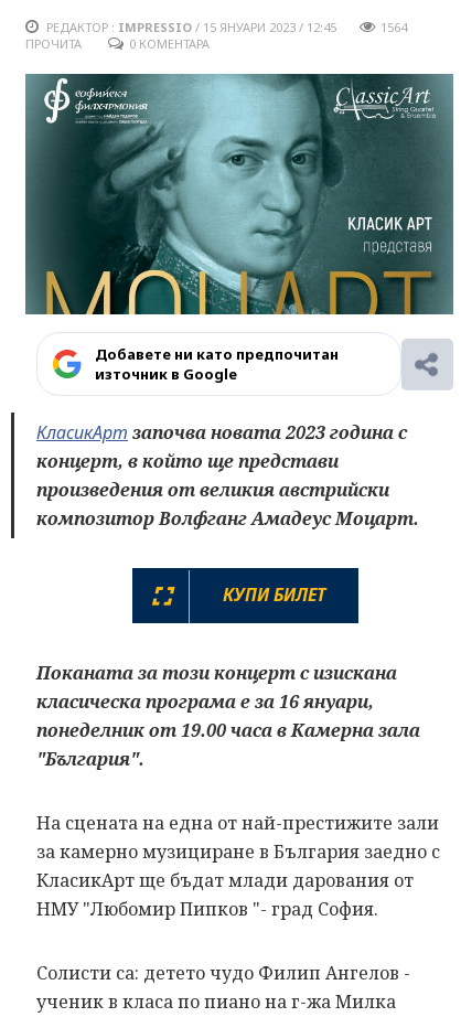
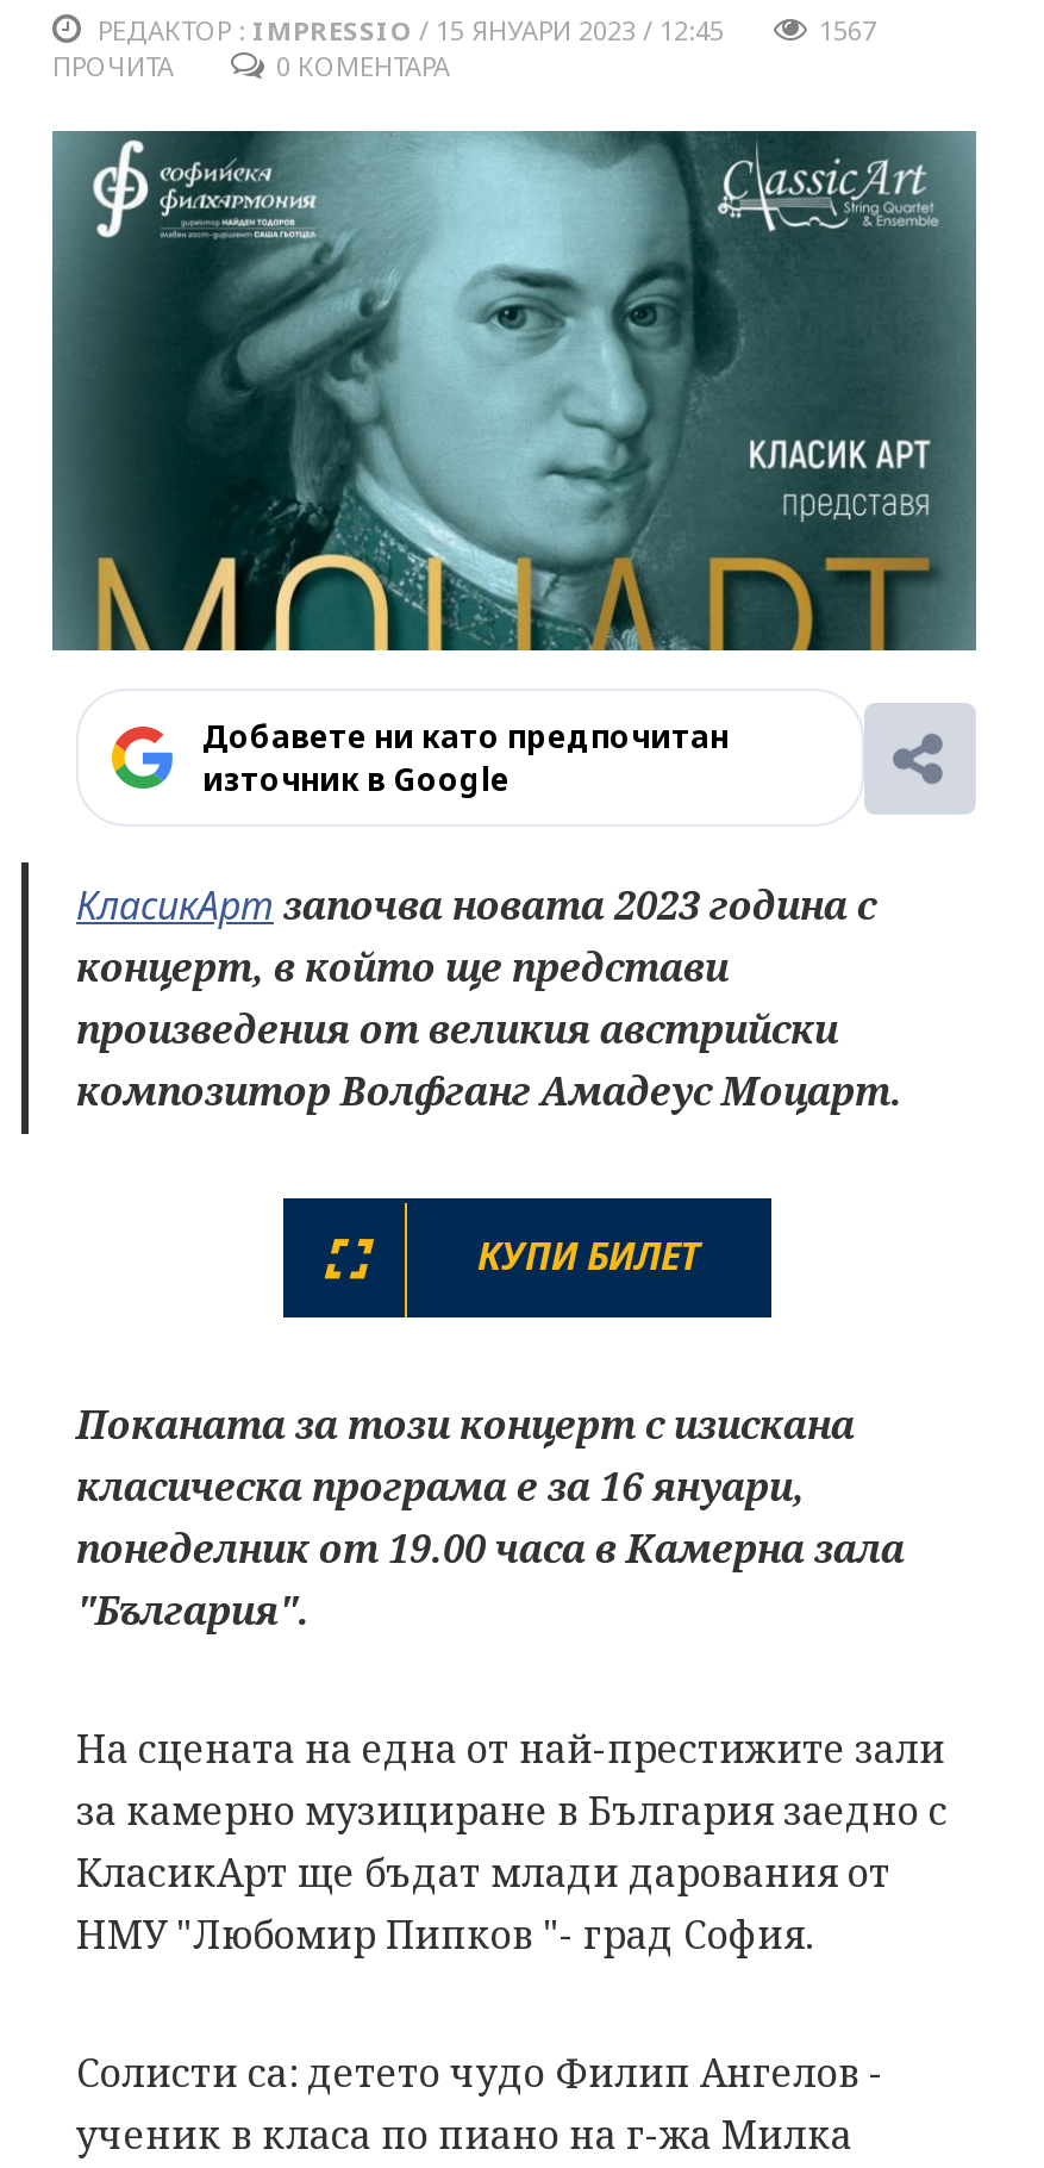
- 1564
+ 1567
